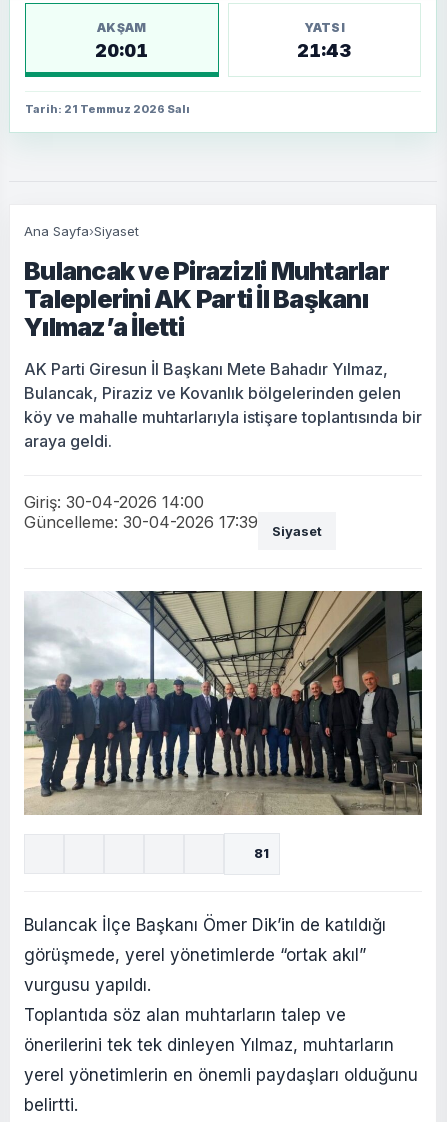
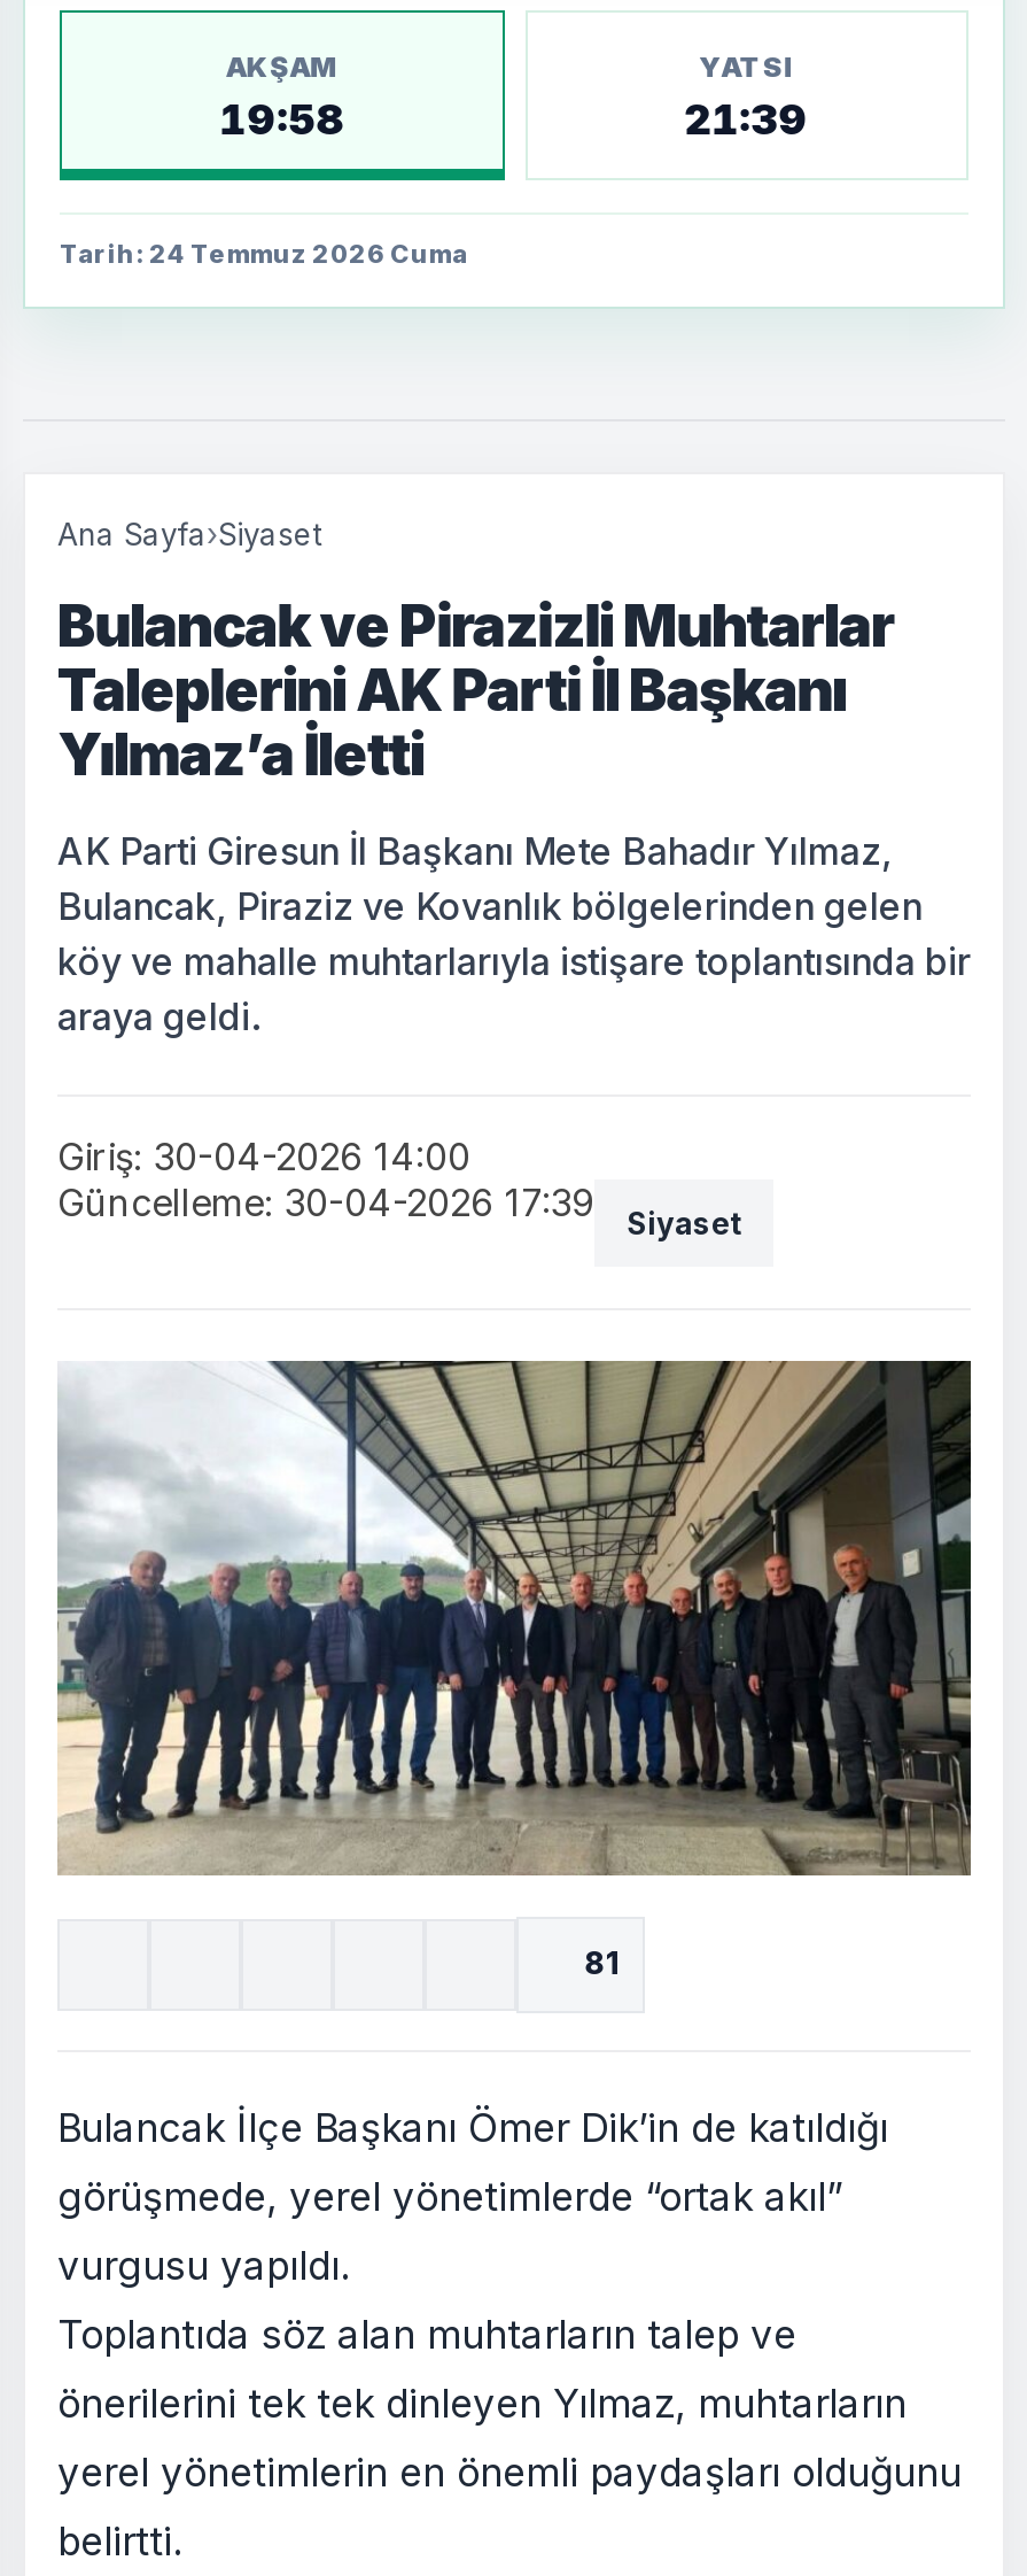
- 20:01
+ 19:58

- 21:43
+ 21:39

- Tarih: 21 Temmuz 2026 Salı
+ Tarih: 24 Temmuz 2026 Cuma
